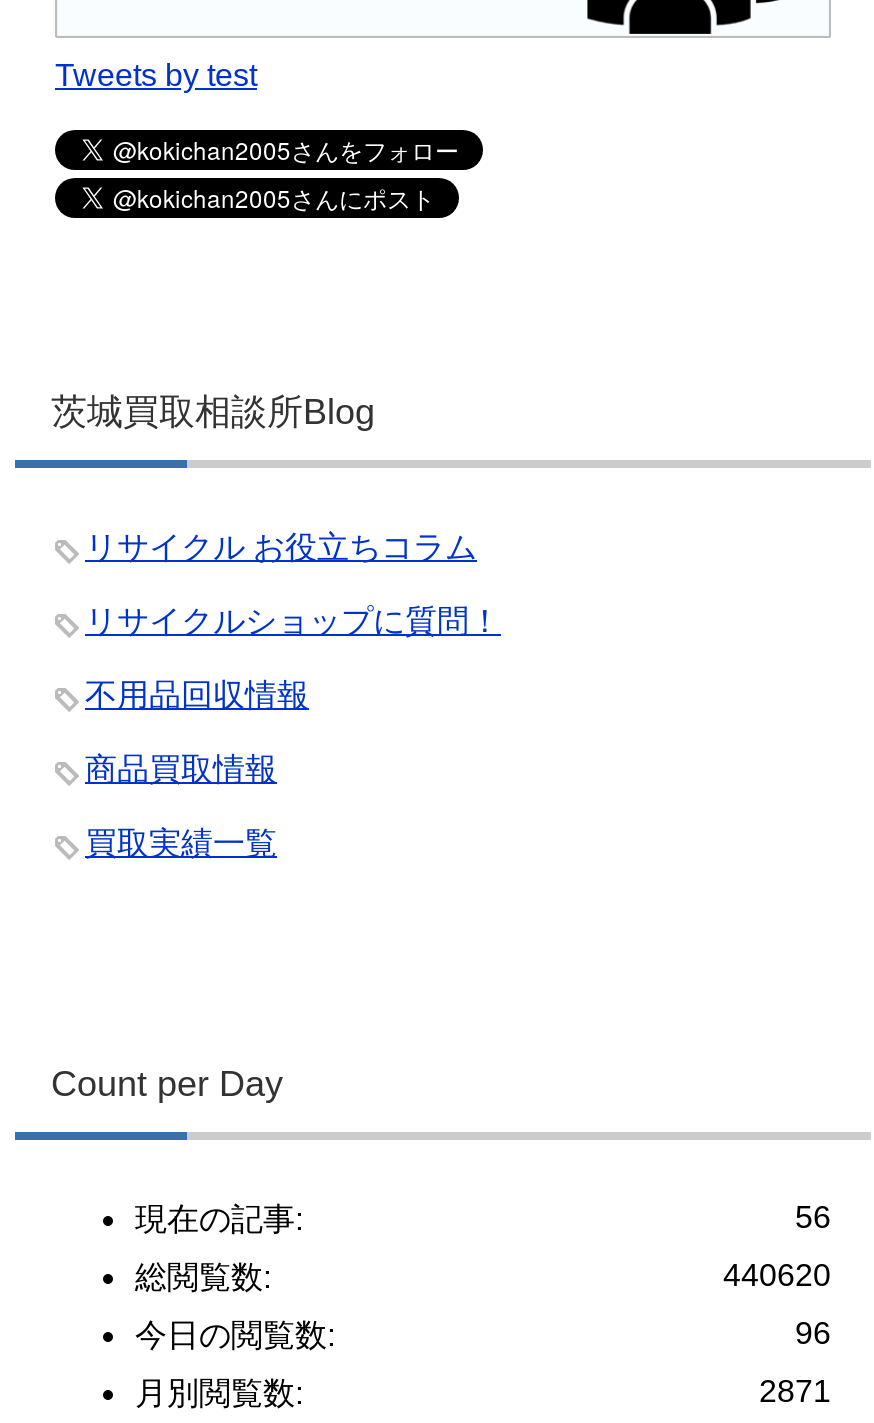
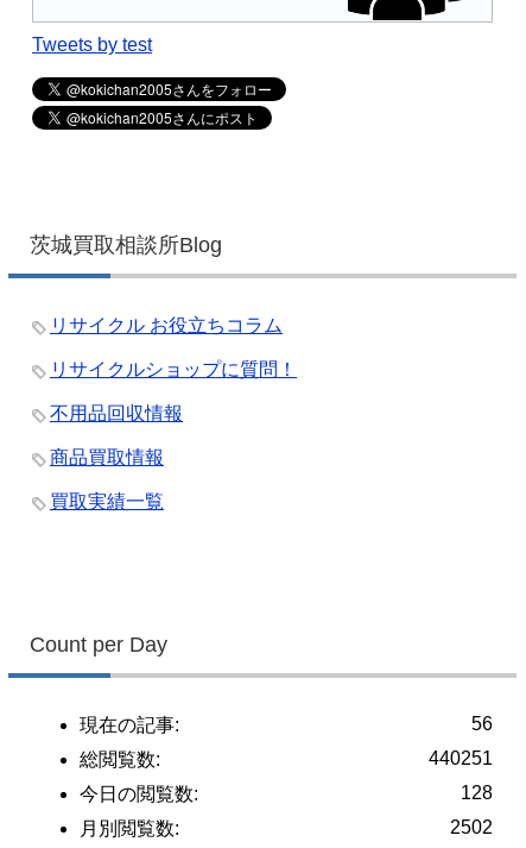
- 440620
+ 440251

- 96
+ 128

- 2871
+ 2502
